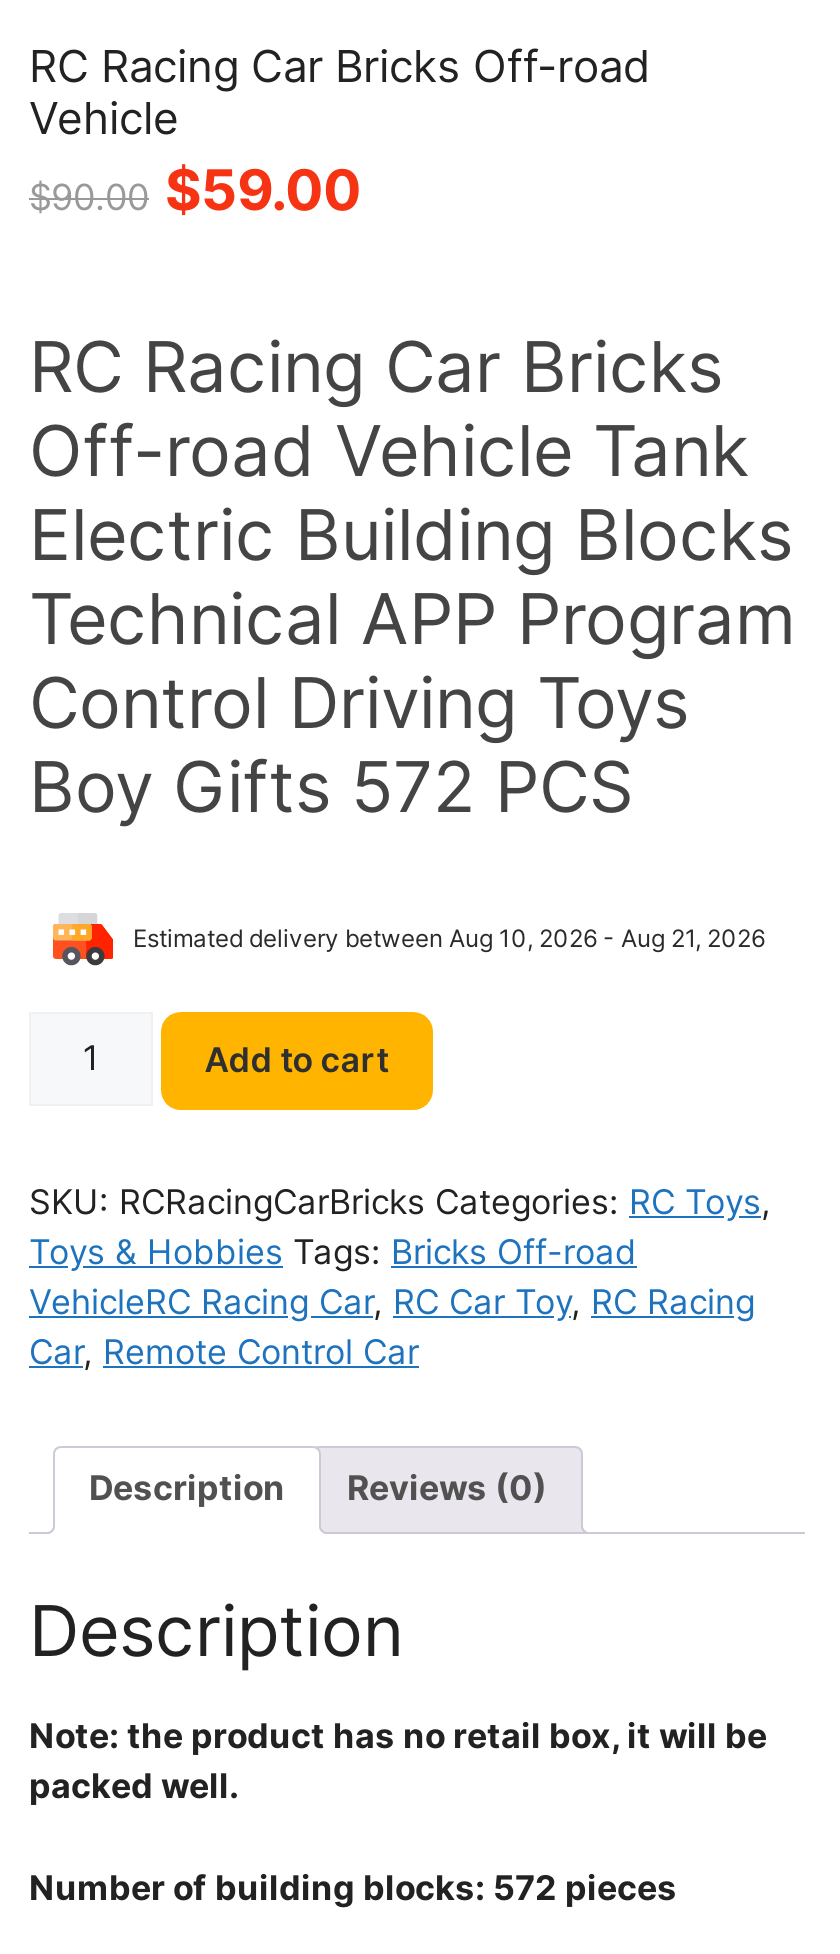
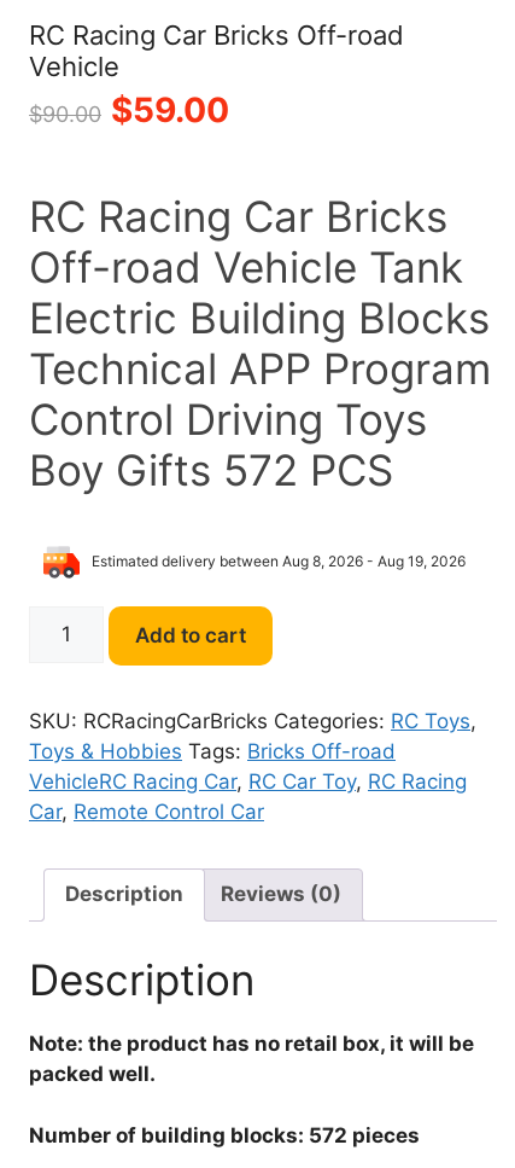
- Estimated delivery between Aug 10, 2026 - Aug 21, 2026
+ Estimated delivery between Aug 8, 2026 - Aug 19, 2026
